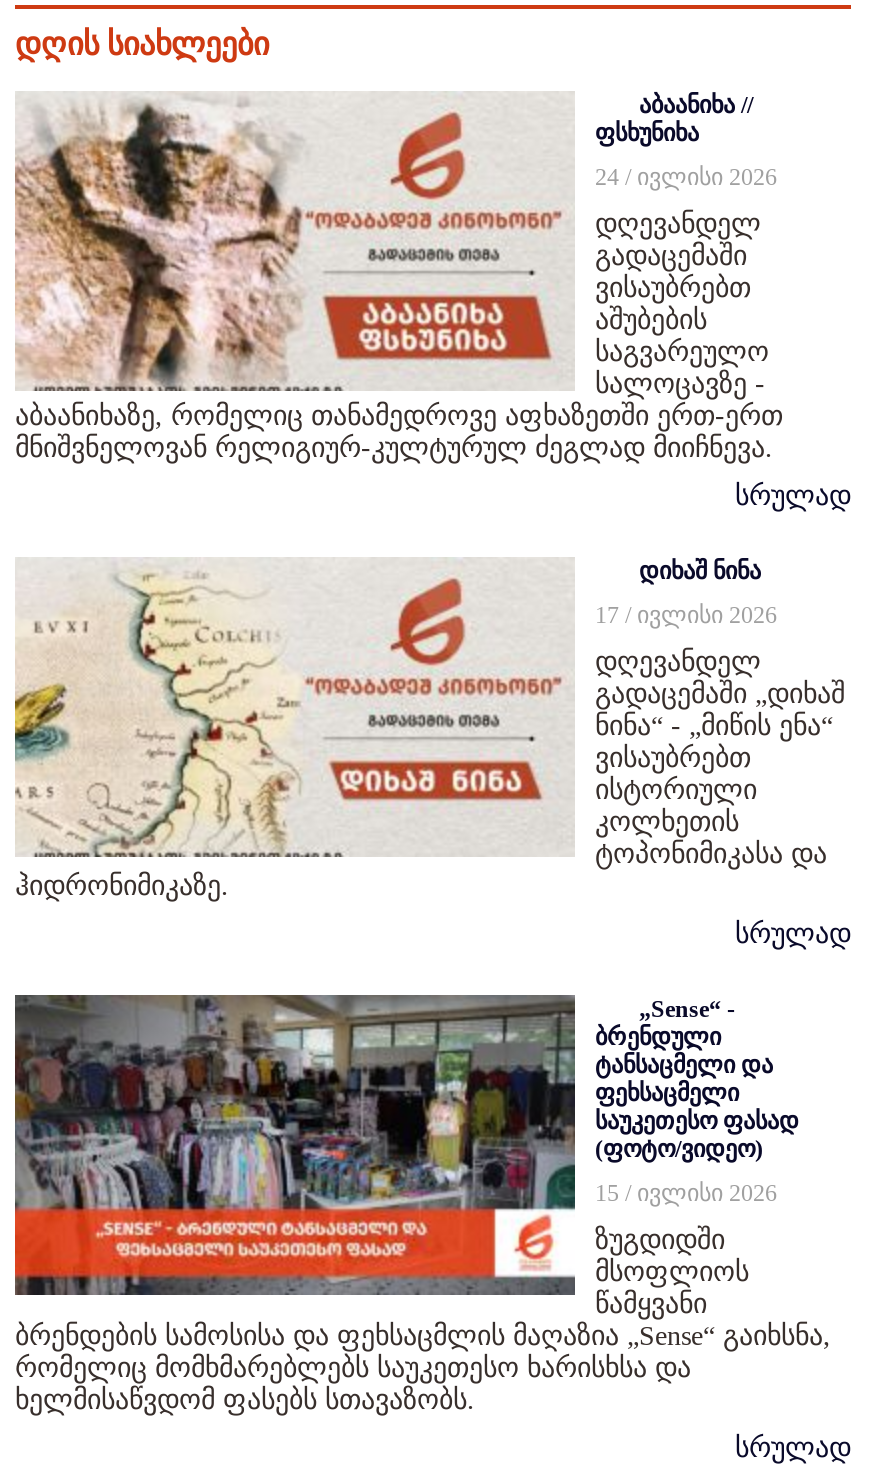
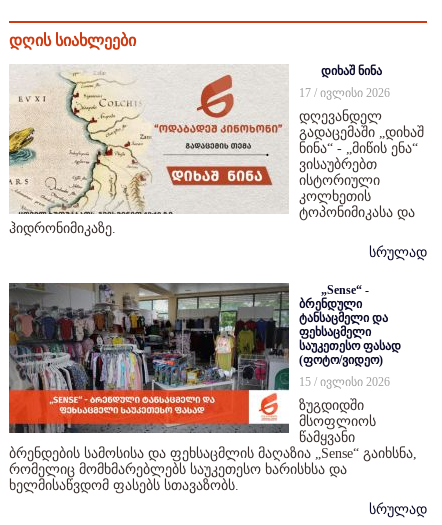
- [image]
- აბაანიხა //
- ფსხუნიხა
- 24 / ივლისი 2026
- დღევანდელ
- გადაცემაში
- ვისაუბრებთ
- აშუბების
- საგვარეულო
- სალოცავზე -
- აბაანიხაზე, რომელიც თანამედროვე აფხაზეთში ერთ-ერთ
- მნიშვნელოვან რელიგიურ-კულტურულ ძეგლად მიიჩნევა.
- სრულად

- [image]
